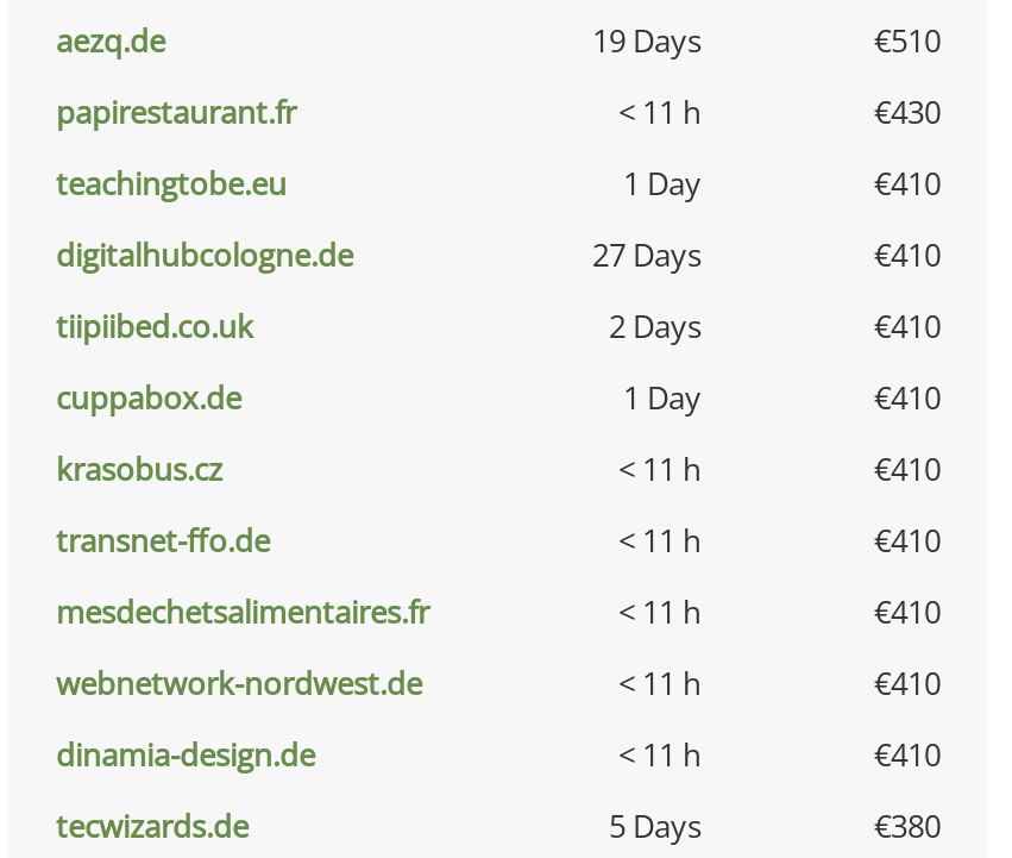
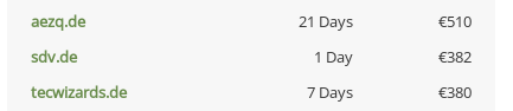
- 19 Days
+ 21 Days

- papirestaurant.fr
- < 11 h
- €430
- teachingtobe.eu
+ sdv.de

- €410
- digitalhubcologne.de
- 27 Days
- €410
- tiipiibed.co.uk
- 2 Days
- €410
- cuppabox.de
- 1 Day
- €410
- krasobus.cz
- < 11 h
- €410
- transnet-ffo.de
- < 11 h
- €410
- mesdechetsalimentaires.fr
- < 11 h
- €410
- webnetwork-nordwest.de
- < 11 h
- €410
- dinamia-design.de
- < 11 h
- €410
+ €382

- 5 Days
+ 7 Days
